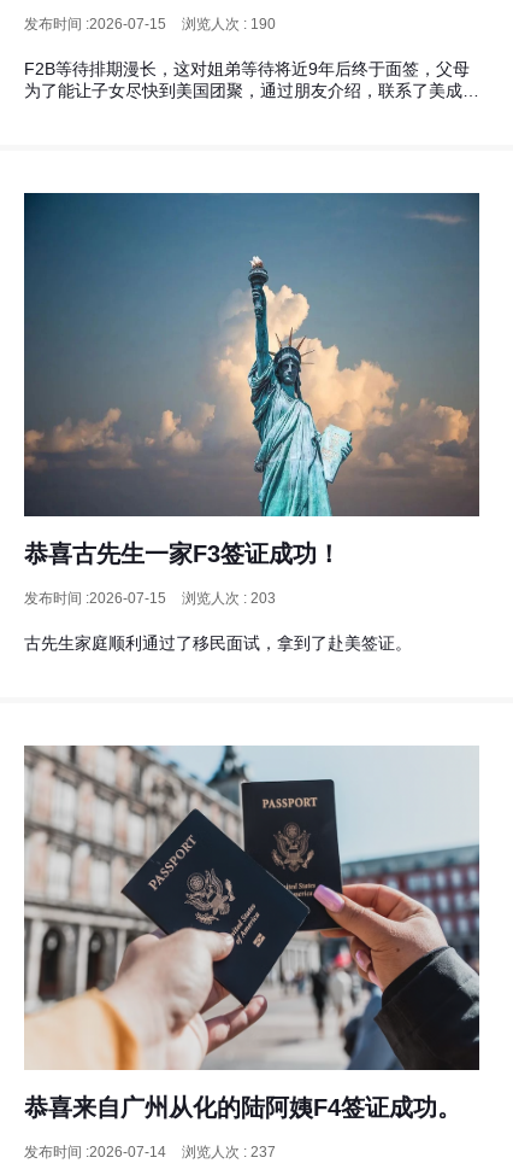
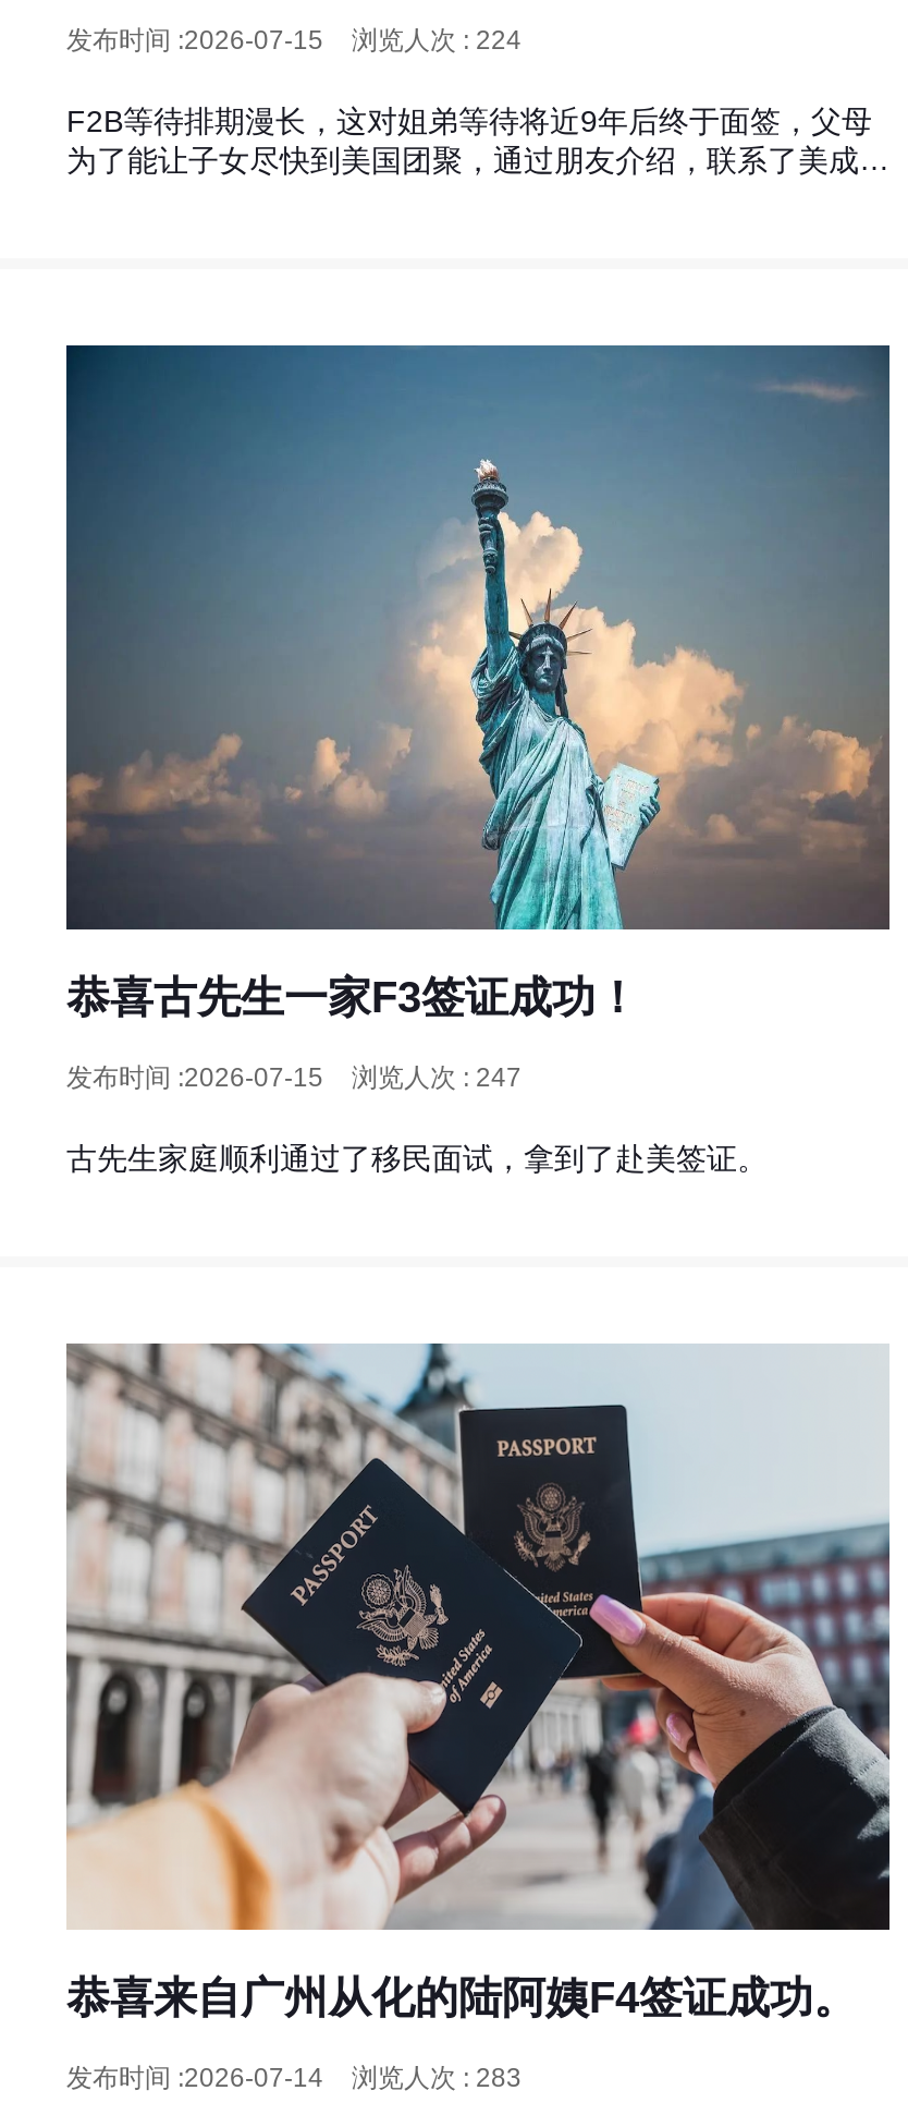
- 发布时间 :2026-07-15 浏览人次 : 190
+ 发布时间 :2026-07-15 浏览人次 : 224

- 发布时间 :2026-07-15 浏览人次 : 203
+ 发布时间 :2026-07-15 浏览人次 : 247

- 发布时间 :2026-07-14 浏览人次 : 237
+ 发布时间 :2026-07-14 浏览人次 : 283
